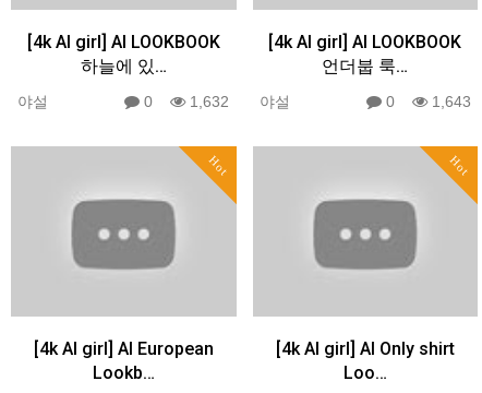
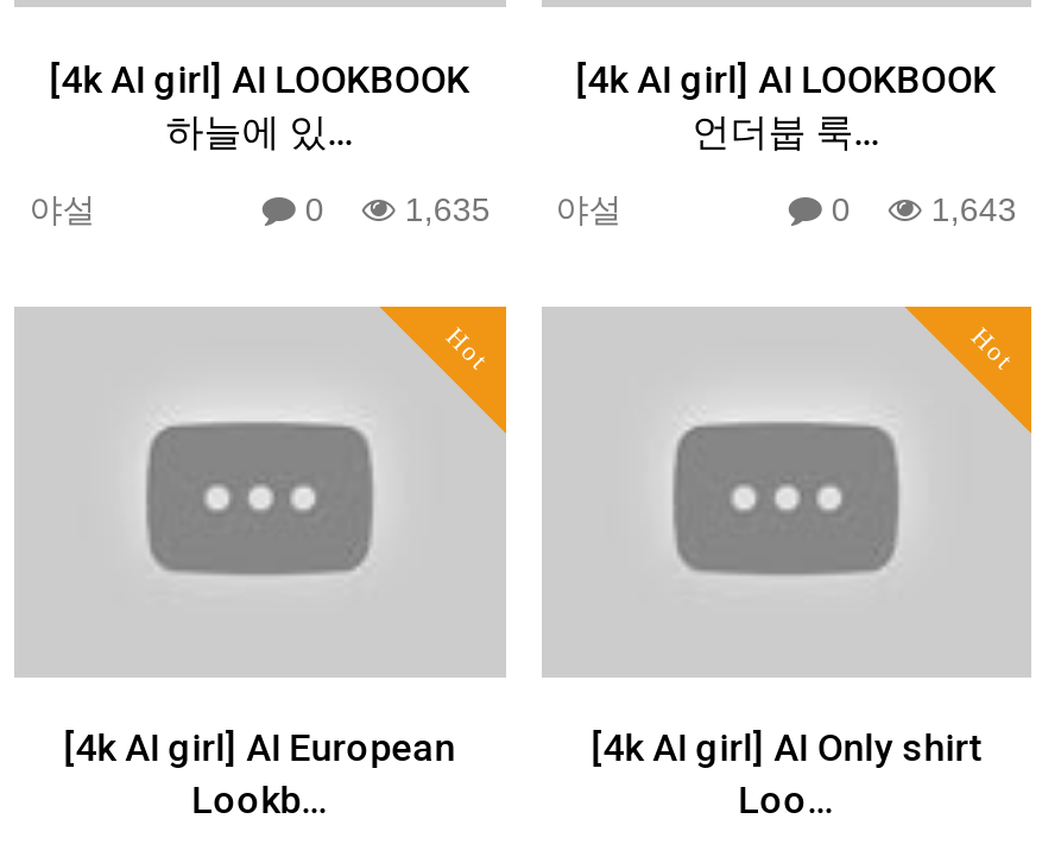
- 0 1,632 야설
+ 0 1,635 야설
